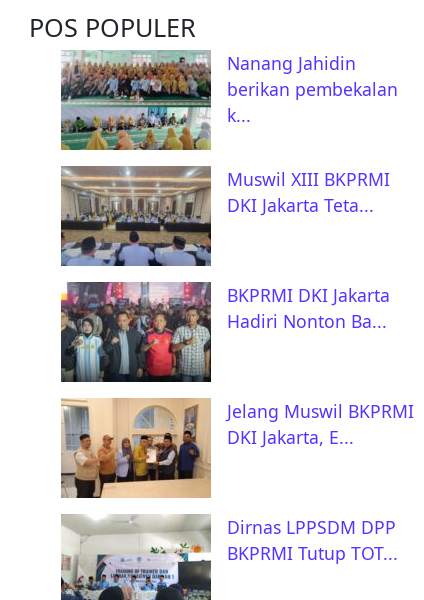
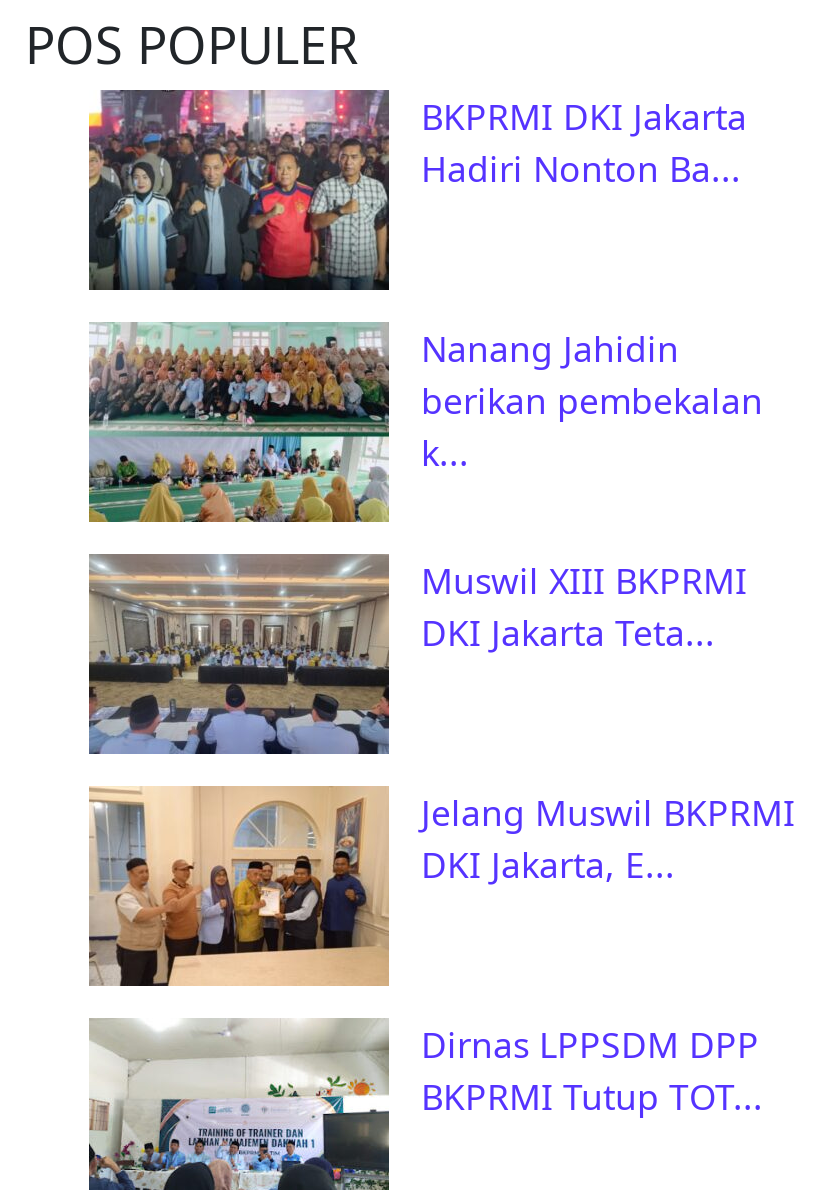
moved down: [image] | Nanang Jahidin | berikan pembekalan | k... | Muswil XIII BKPRMI | DKI Jakarta Teta...

moved up: [image] | BKPRMI DKI Jakarta | Hadiri Nonton Ba...
